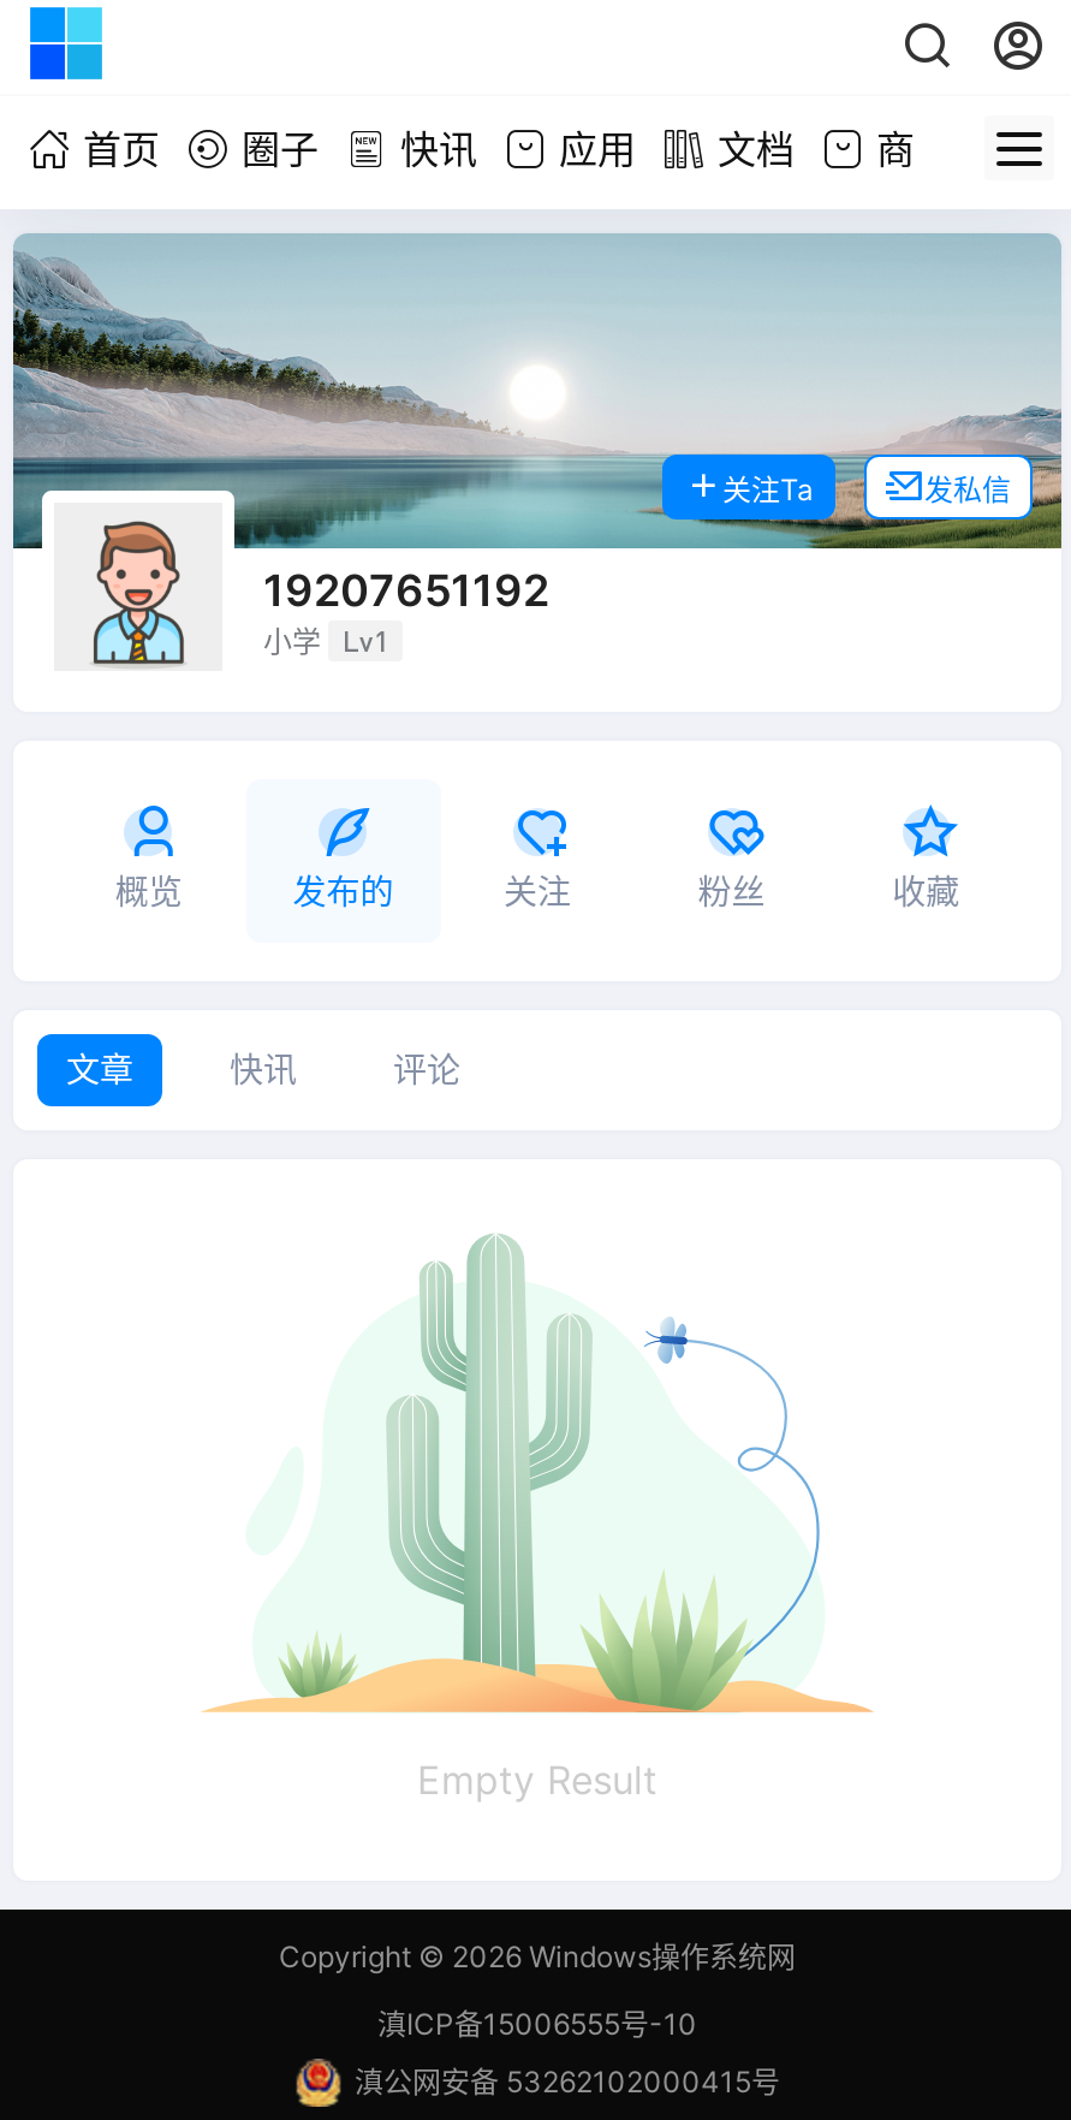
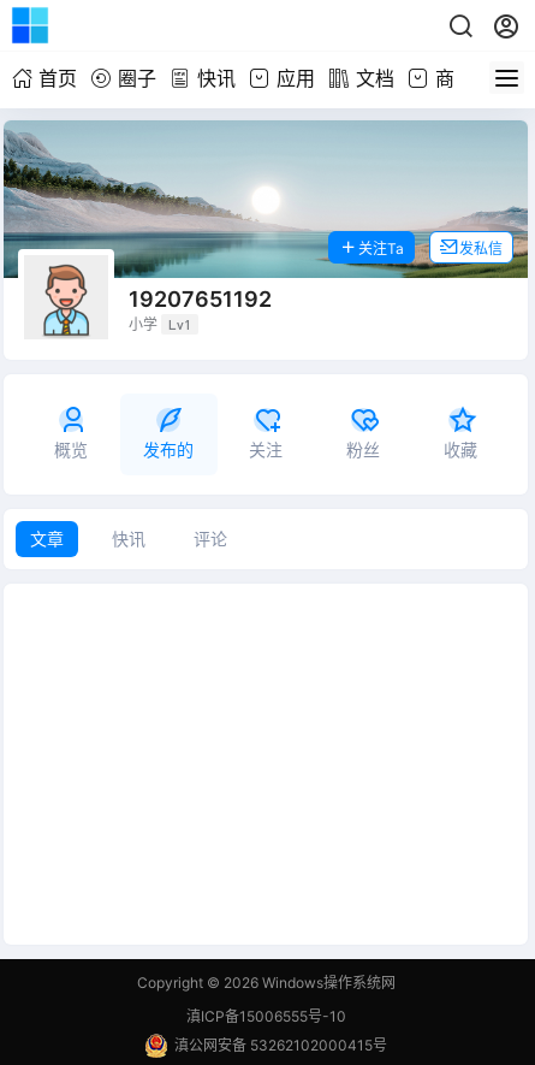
- [image]
- Empty Result
